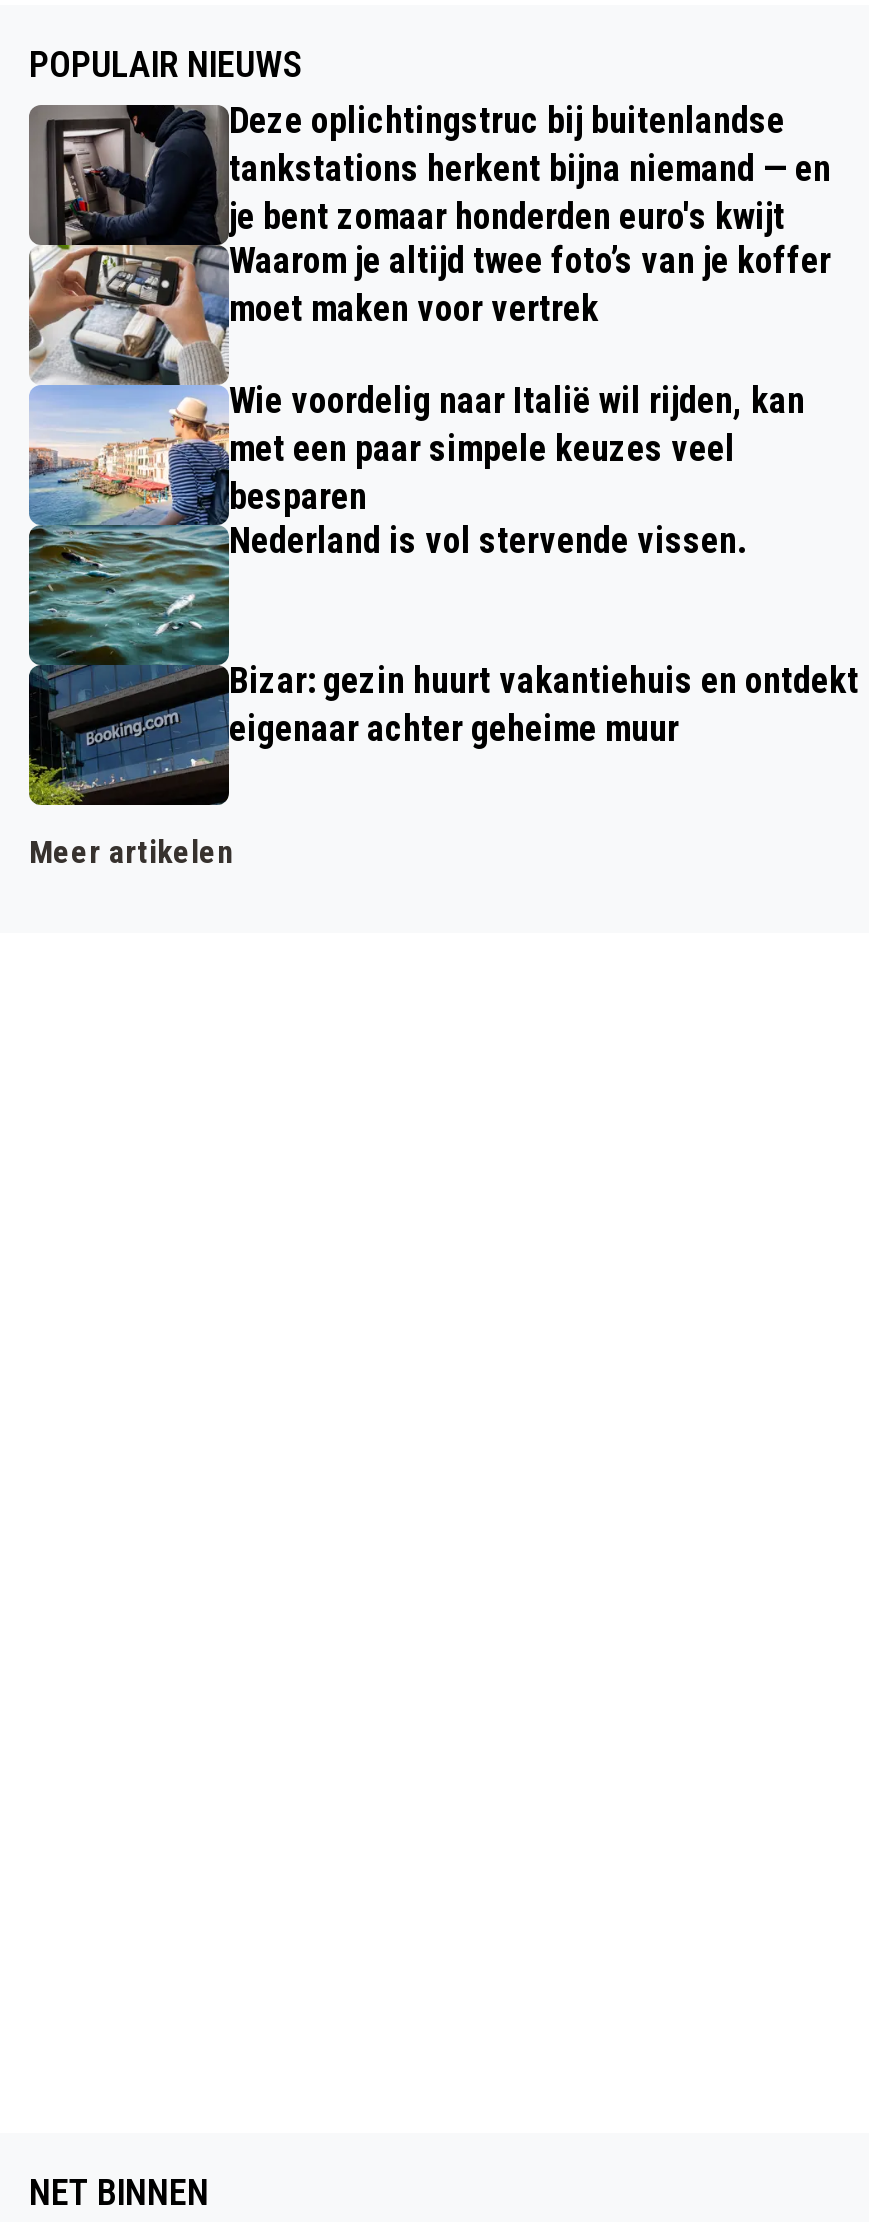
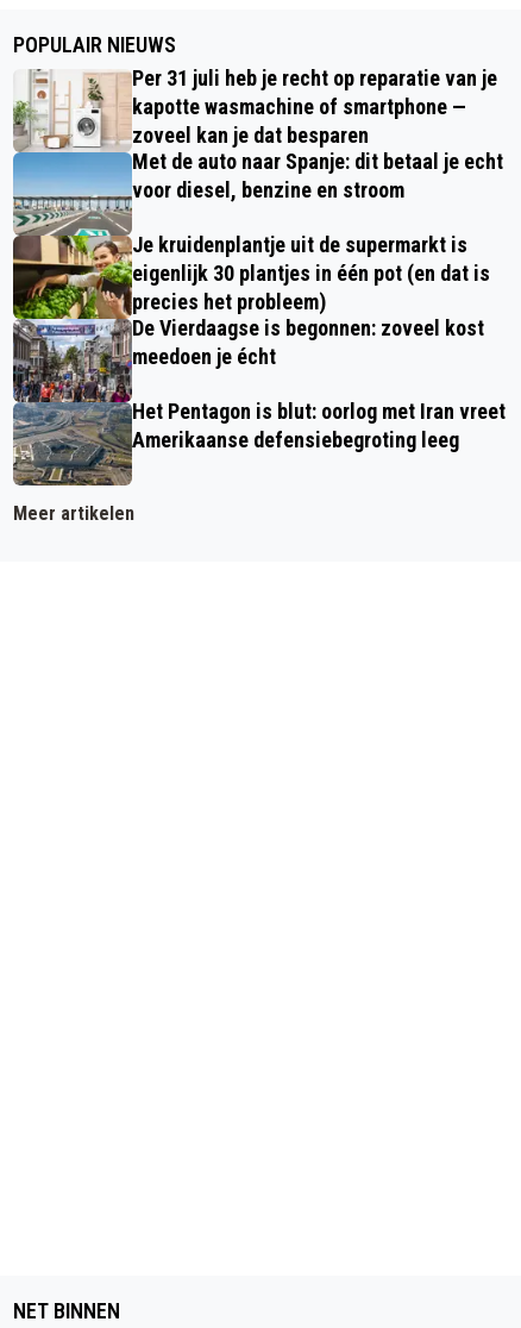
- [image]
- Deze oplichtingstruc bij buitenlandse
- tankstations herkent bijna niemand — en
- je bent zomaar honderden euro's kwijt
- Waarom je altijd twee foto’s van je koffer
- moet maken voor vertrek
+ [image]
+ Per 31 juli heb je recht op reparatie van je
+ kapotte wasmachine of smartphone —
+ zoveel kan je dat besparen
+ Met de auto naar Spanje: dit betaal je echt
+ voor diesel, benzine en stroom

- Wie voordelig naar Italië wil rijden, kan
- met een paar simpele keuzes veel
- besparen
- Nederland is vol stervende vissen.
+ Je kruidenplantje uit de supermarkt is
+ eigenlijk 30 plantjes in één pot (en dat is
+ precies het probleem)
+ De Vierdaagse is begonnen: zoveel kost
+ meedoen je écht

- Bizar: gezin huurt vakantiehuis en ontdekt
- eigenaar achter geheime muur
+ Het Pentagon is blut: oorlog met Iran vreet
+ Amerikaanse defensiebegroting leeg
